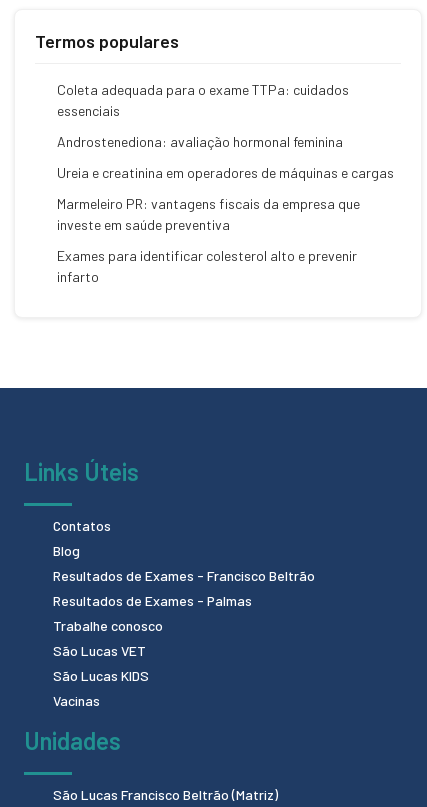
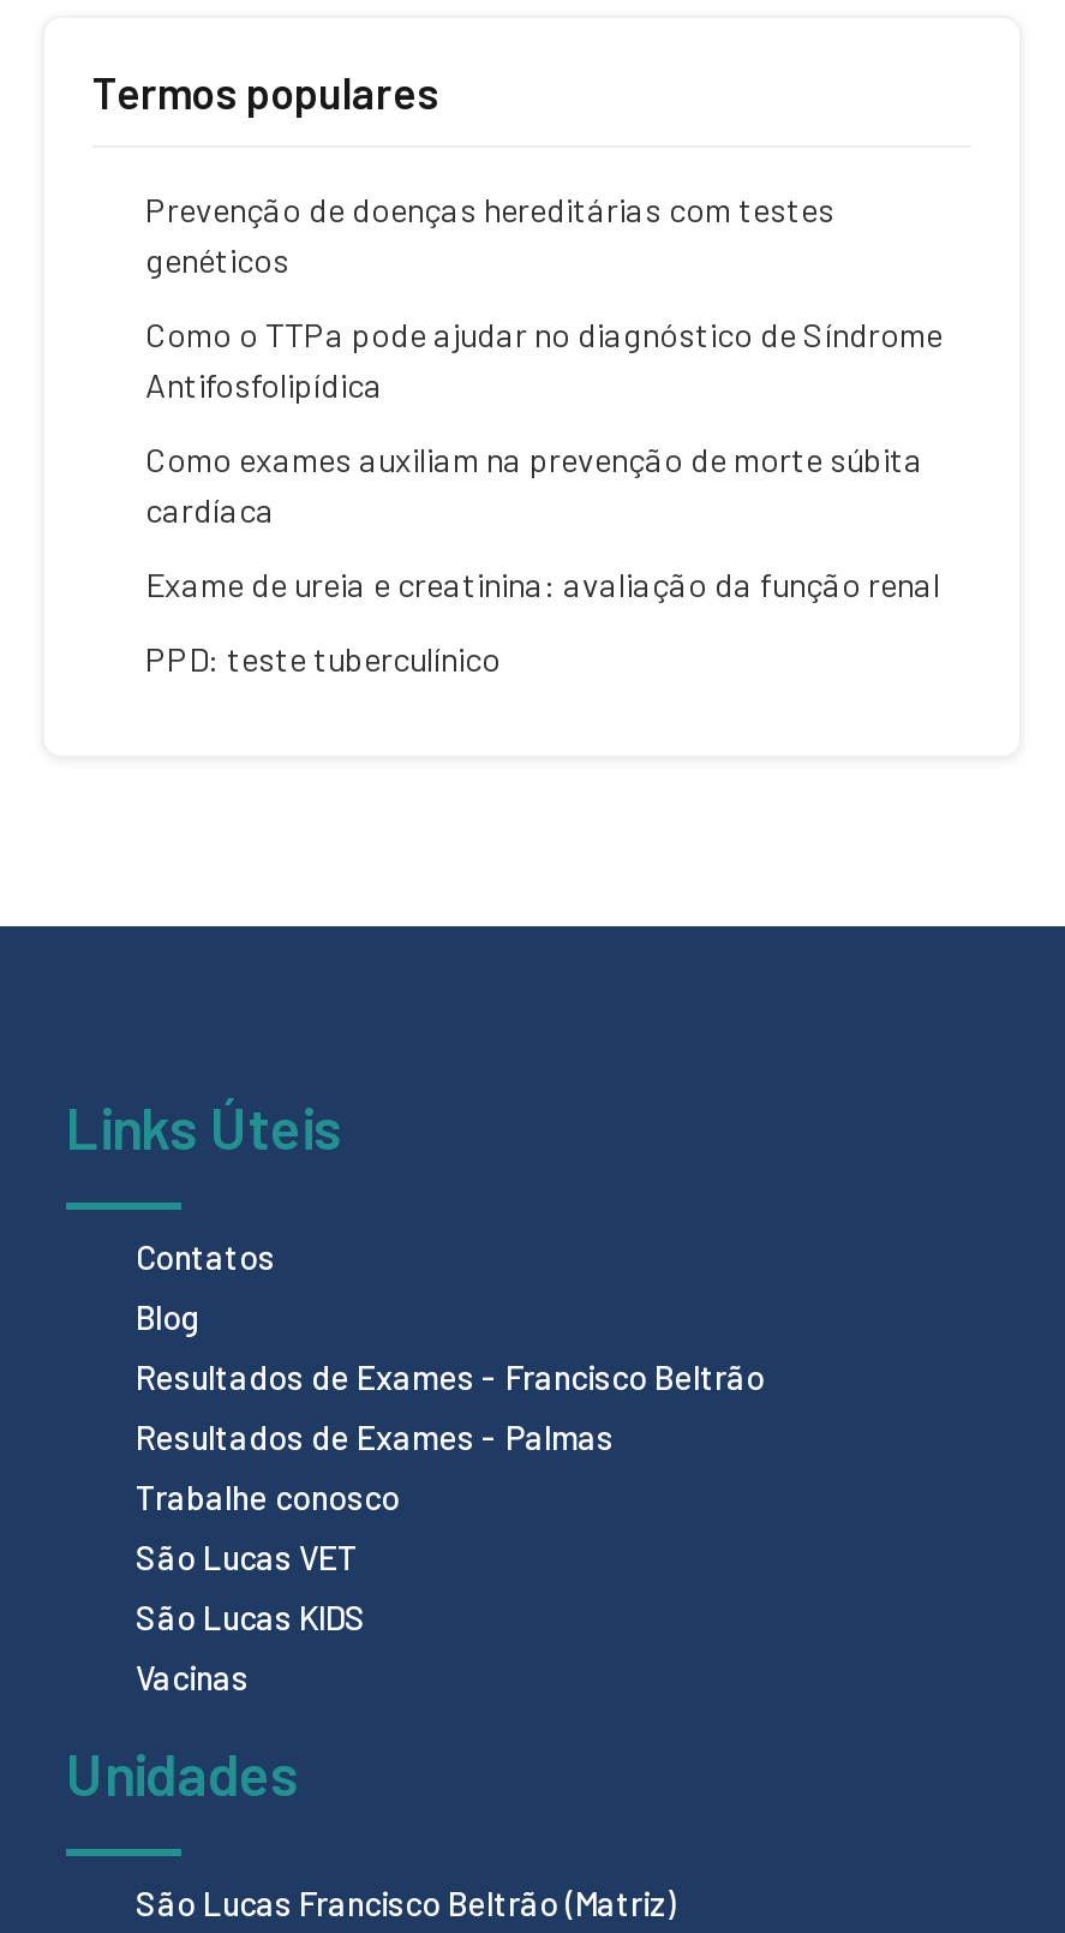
- Coleta adequada para o exame TTPa: cuidados
- essenciais
+ Prevenção de doenças hereditárias com testes
+ genéticos

- Androstenediona: avaliação hormonal feminina
+ Como o TTPa pode ajudar no diagnóstico de Síndrome
+ Antifosfolipídica

- Ureia e creatinina em operadores de máquinas e cargas
+ Como exames auxiliam na prevenção de morte súbita
+ cardíaca

- Marmeleiro PR: vantagens fiscais da empresa que
- investe em saúde preventiva
+ Exame de ureia e creatinina: avaliação da função renal

- Exames para identificar colesterol alto e prevenir
- infarto
+ PPD: teste tuberculínico
